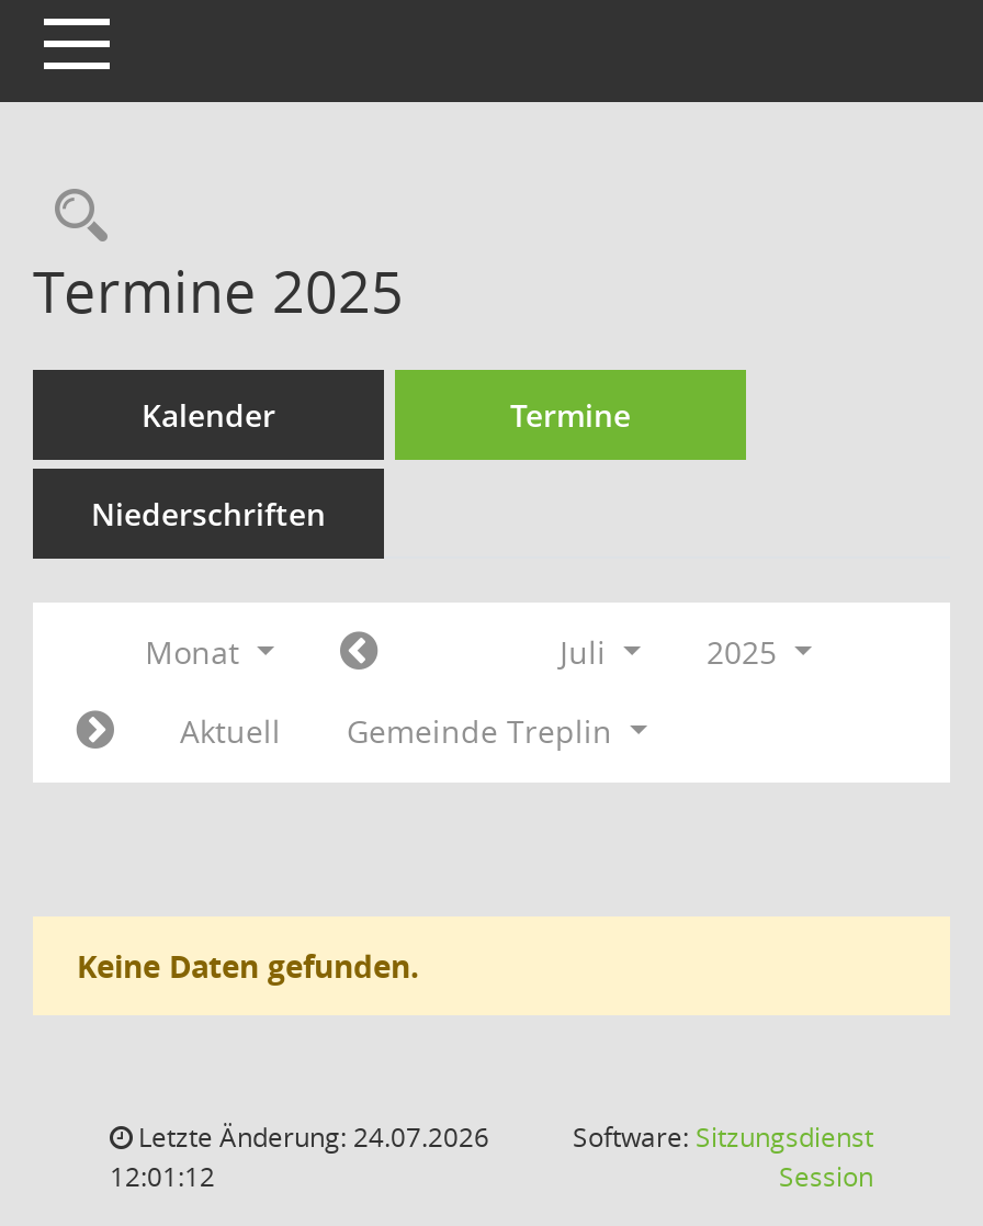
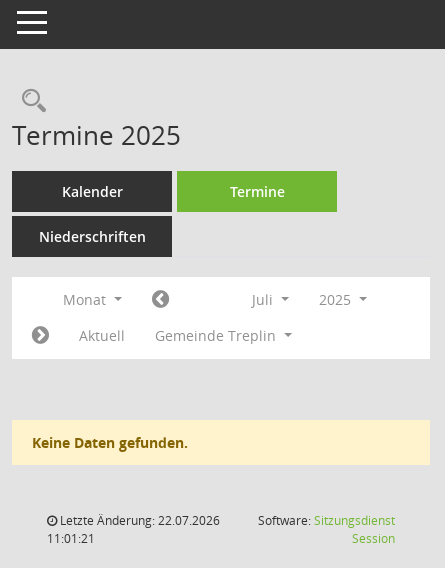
- Letzte Änderung: 24.07.2026
+ Letzte Änderung: 22.07.2026

- 12:01:12
+ 11:01:21
